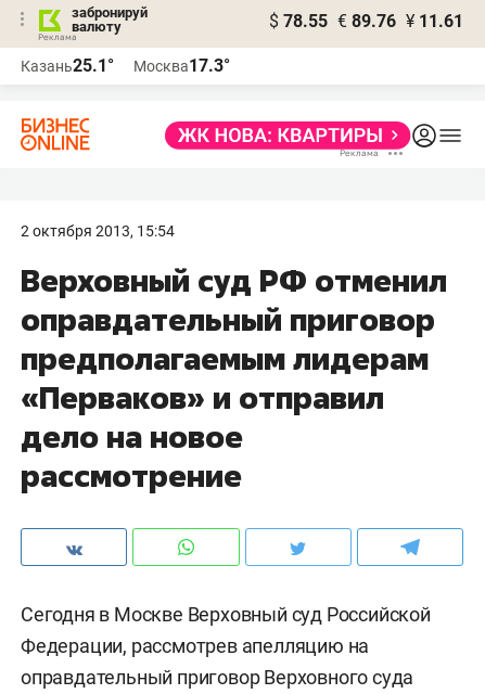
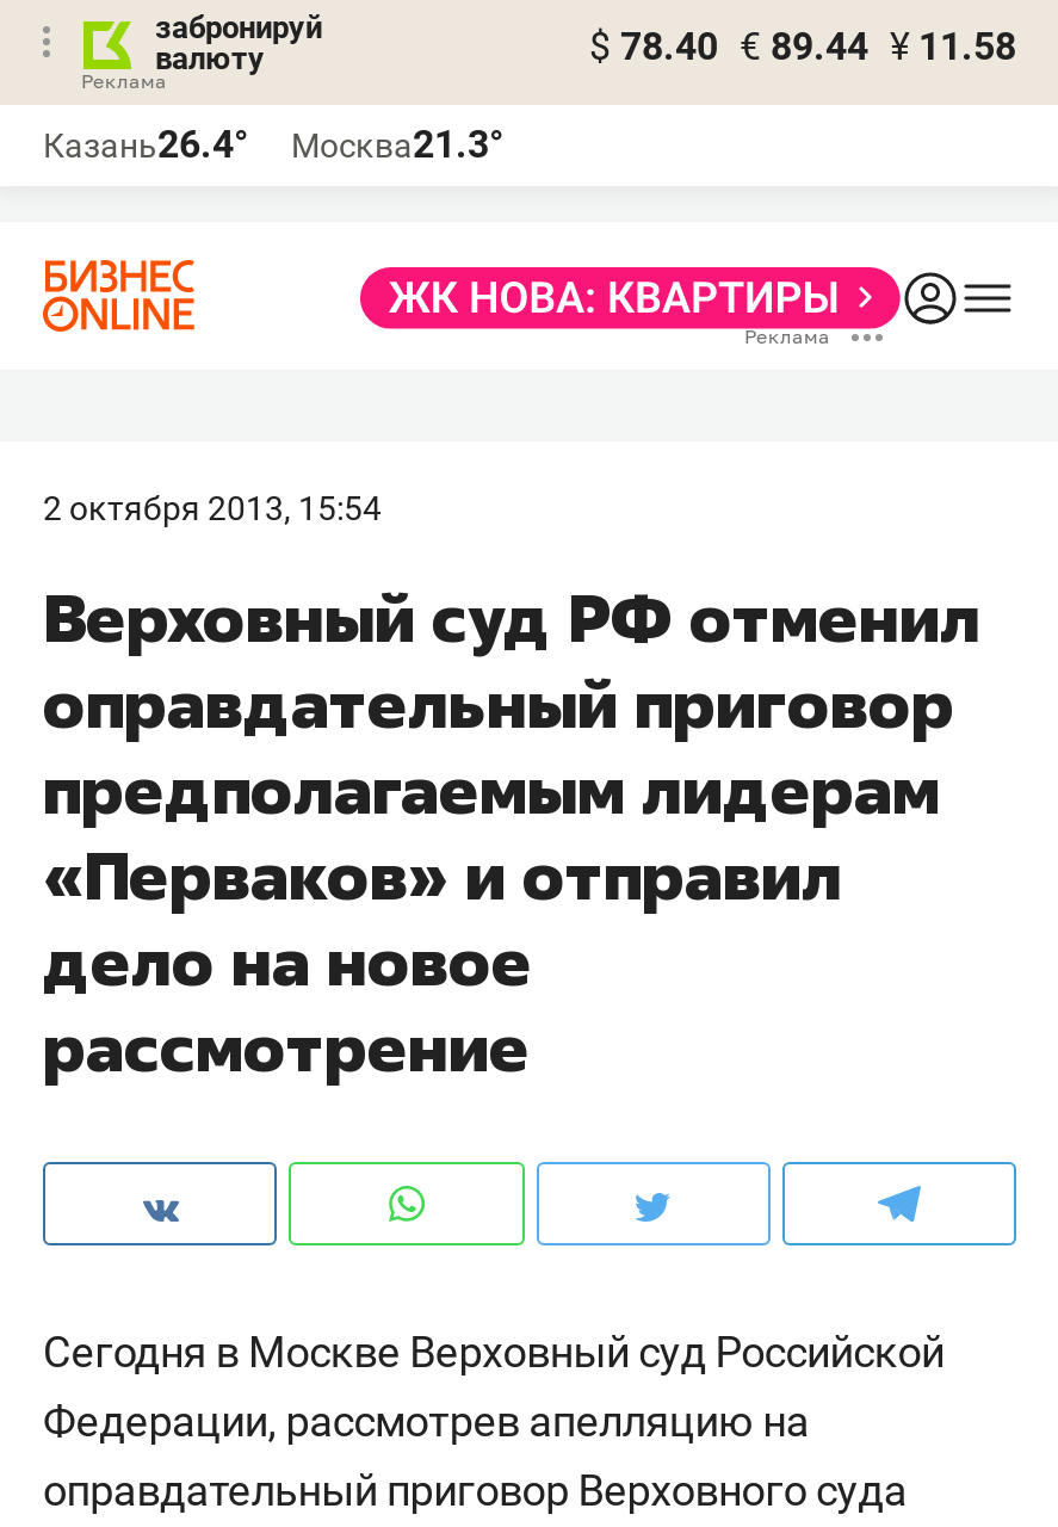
- $ 78.55 € 89.76 ¥ 11.61
+ $ 78.40 € 89.44 ¥ 11.58

- Казань25.1°
+ Казань26.4°

- Москва17.3°
+ Москва21.3°
